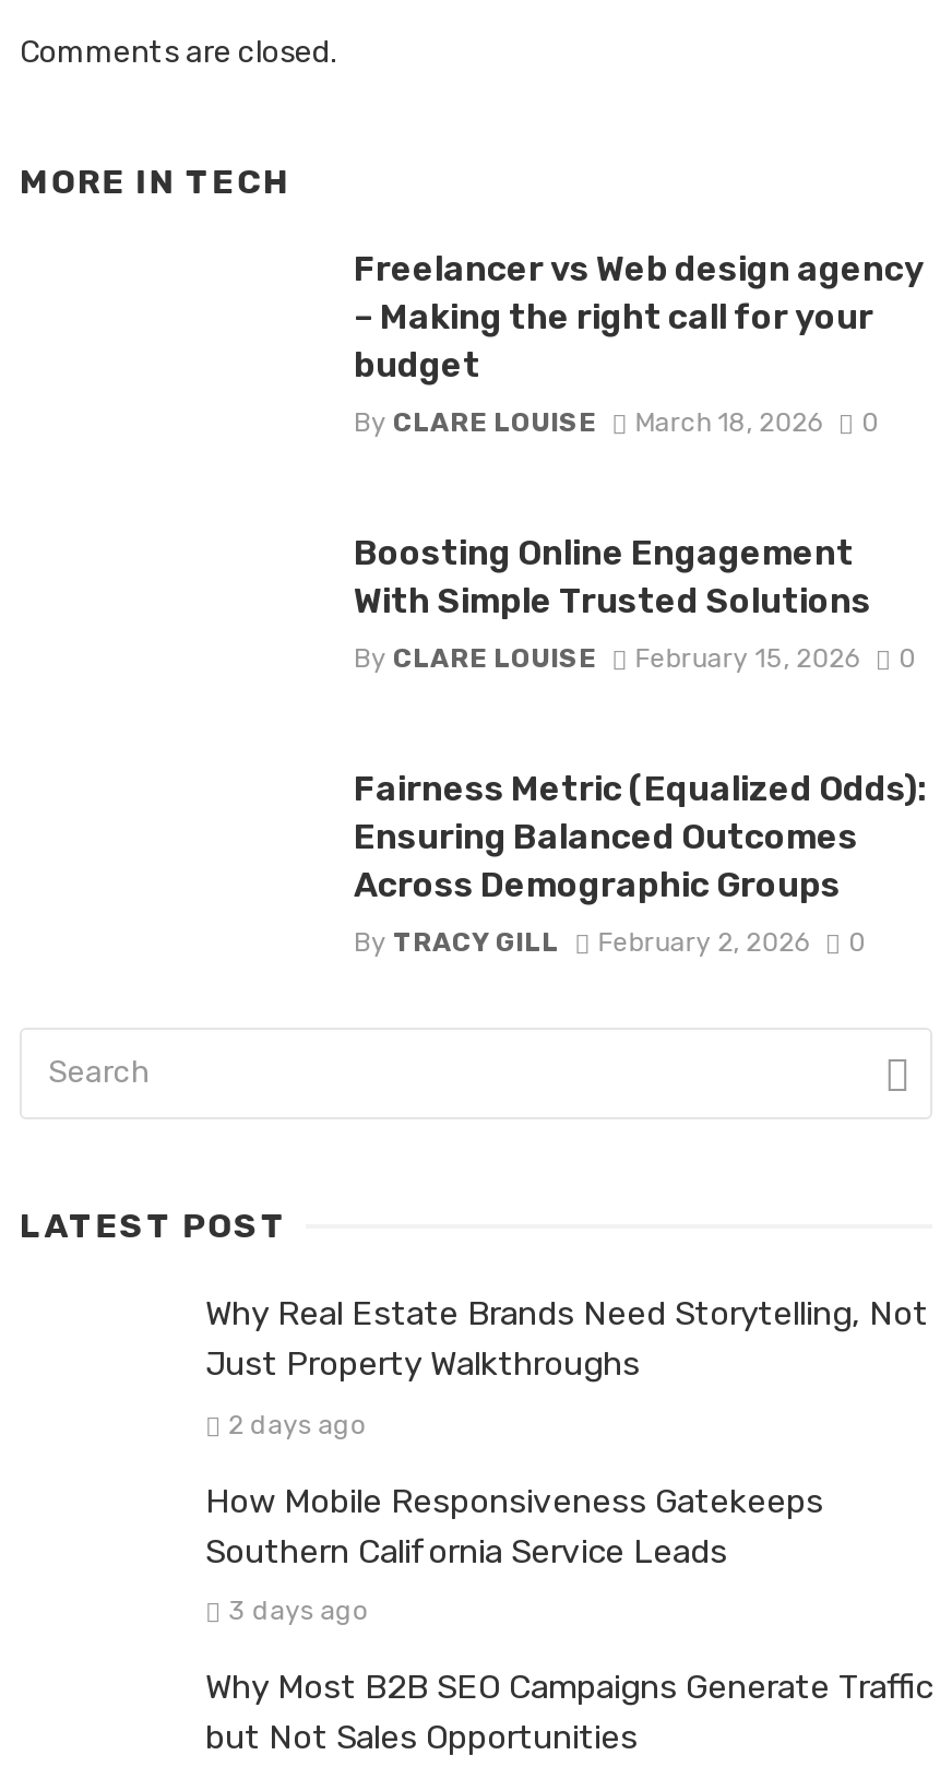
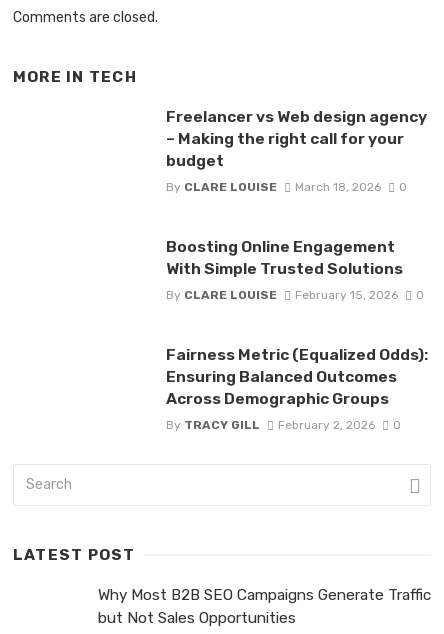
- Why Real Estate Brands Need Storytelling, Not
- Just Property Walkthroughs
- 2 days ago
- How Mobile Responsiveness Gatekeeps
- Southern California Service Leads
- 3 days ago
